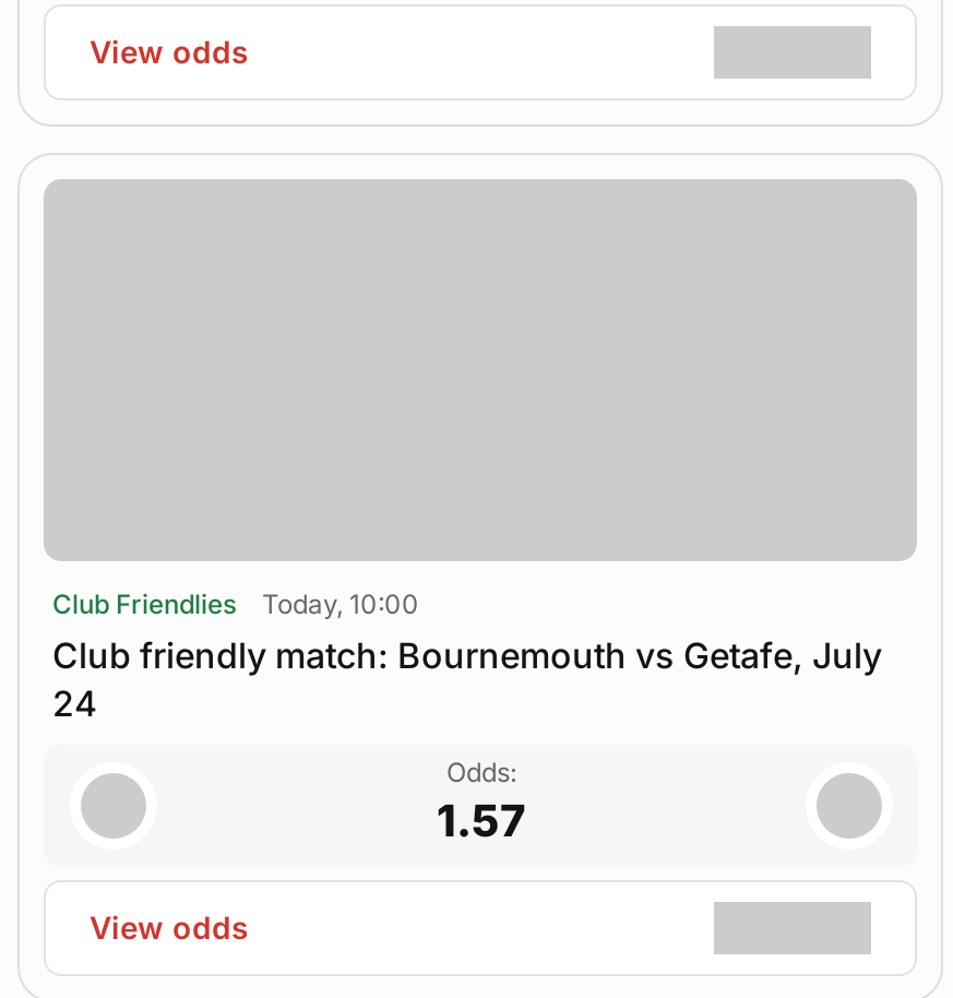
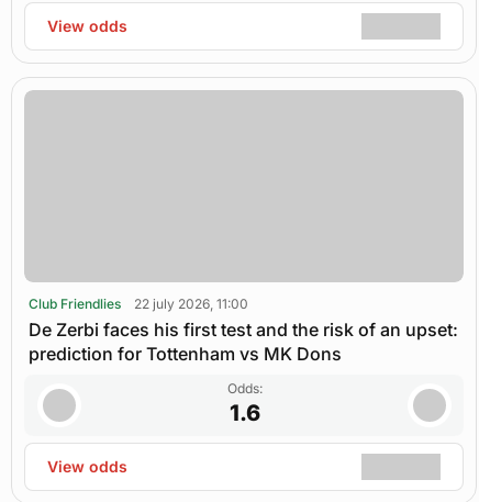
- Today, 10:00
- Club friendly match: Bournemouth vs Getafe, July
- 24
+ 22 july 2026, 11:00
+ De Zerbi faces his first test and the risk of an upset:
+ prediction for Tottenham vs MK Dons

- 1.57
+ 1.6
